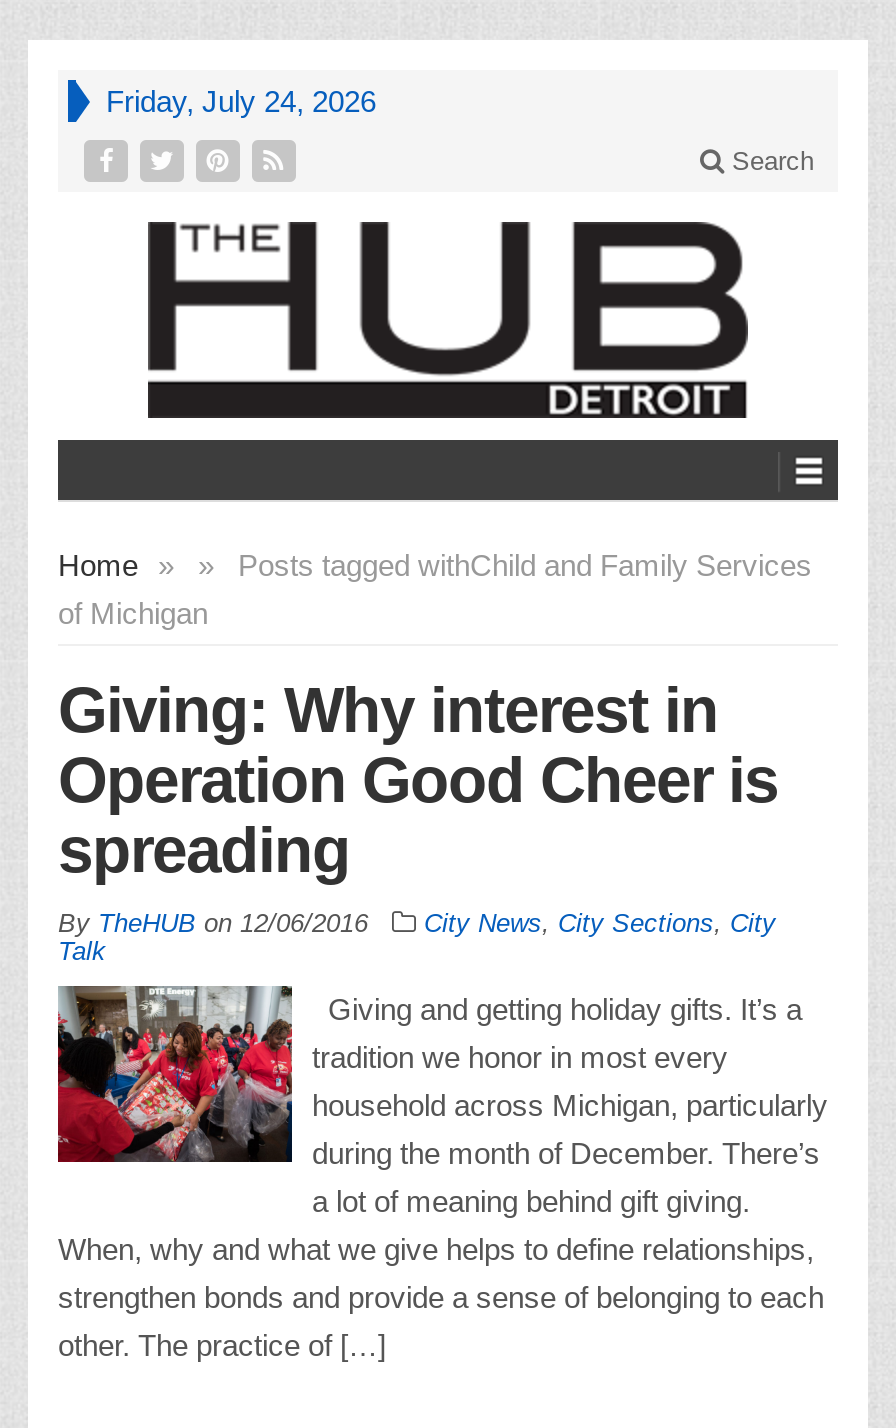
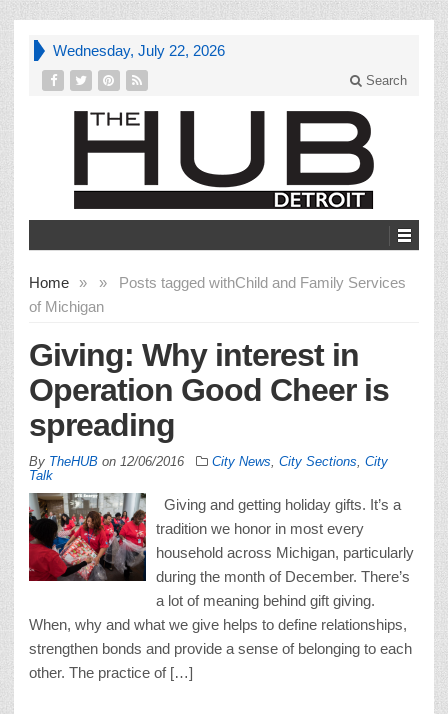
- Friday, July 24, 2026
+ Wednesday, July 22, 2026
